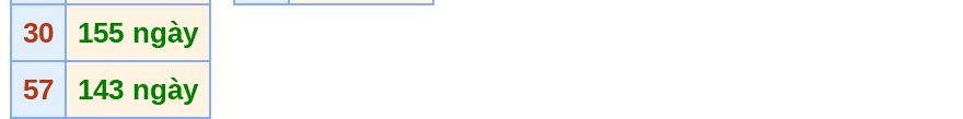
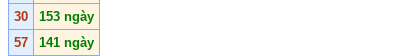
- 30 155 ngày
+ 30 153 ngày

- 57 143 ngày
+ 57 141 ngày
